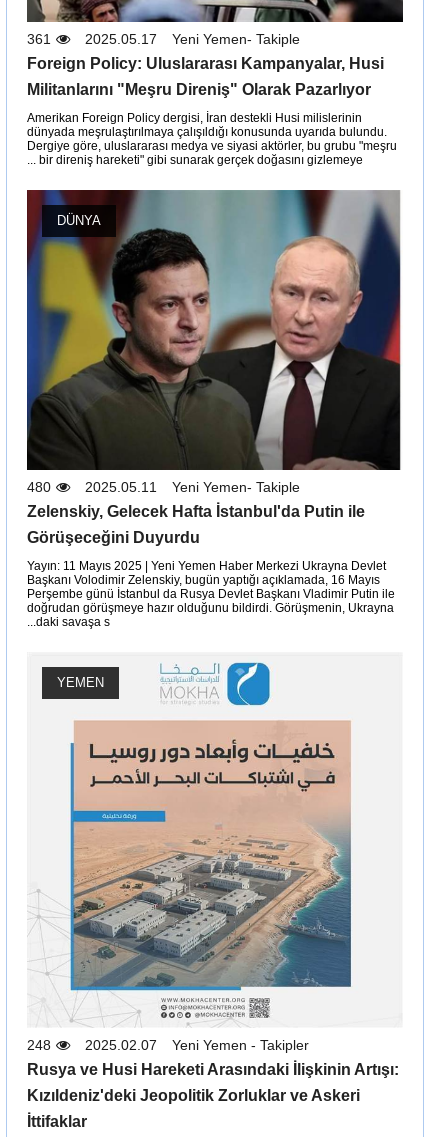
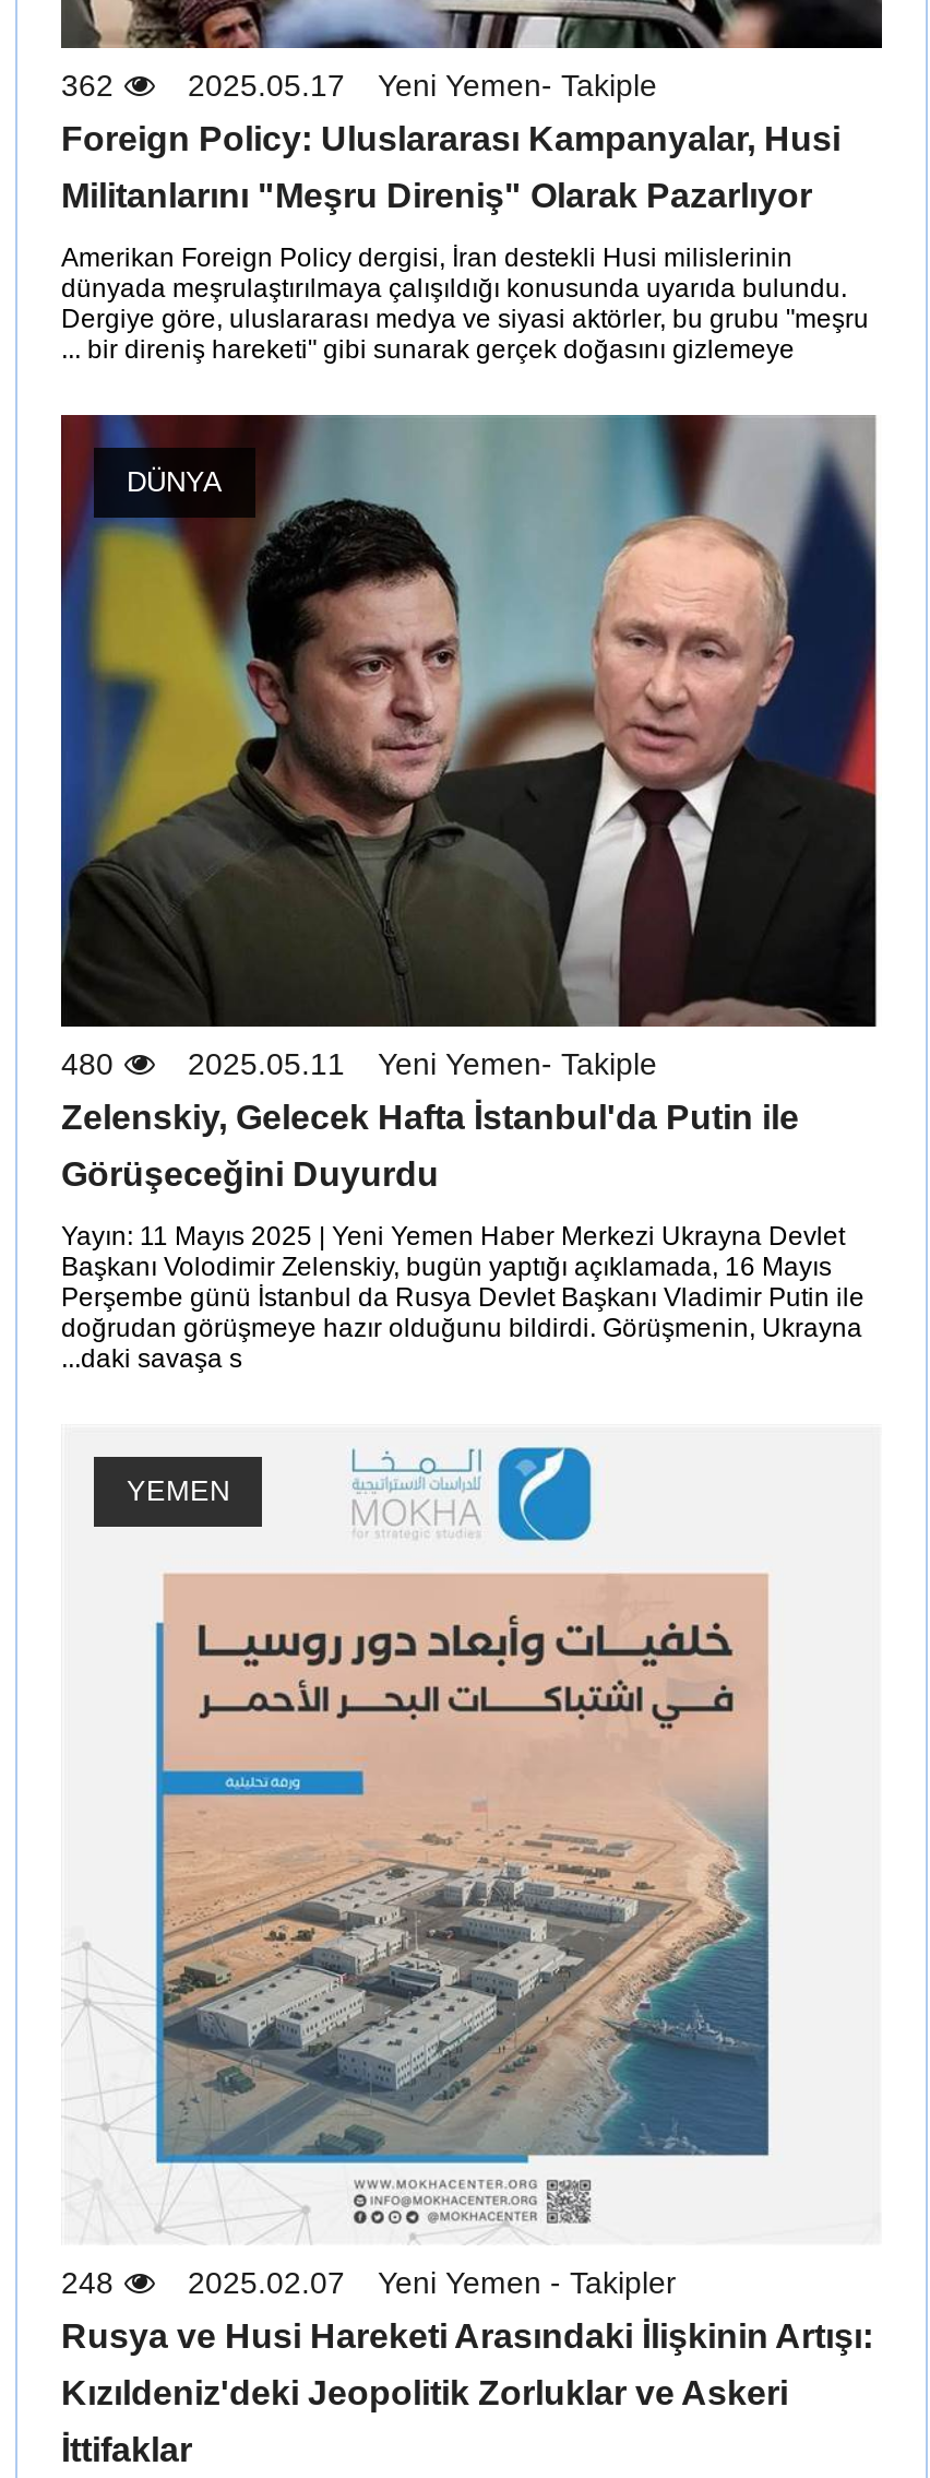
- 361
+ 362
